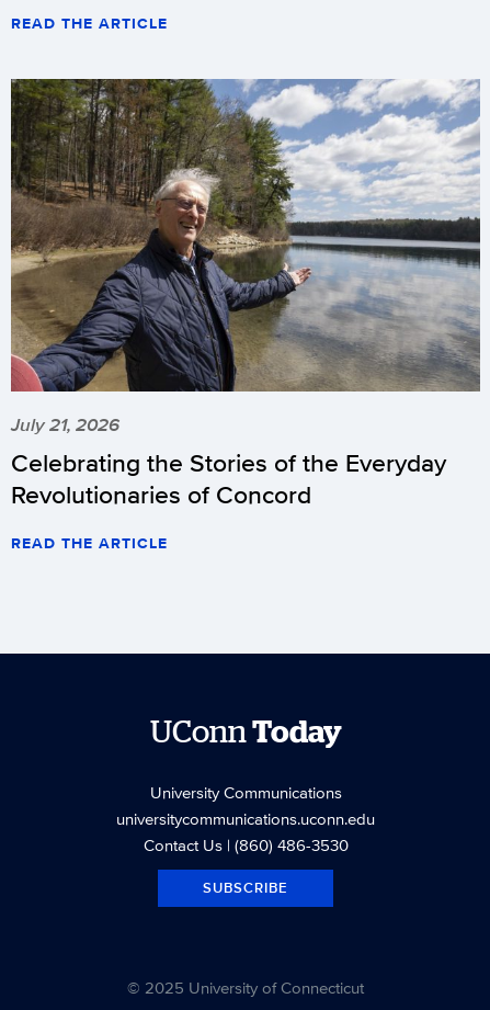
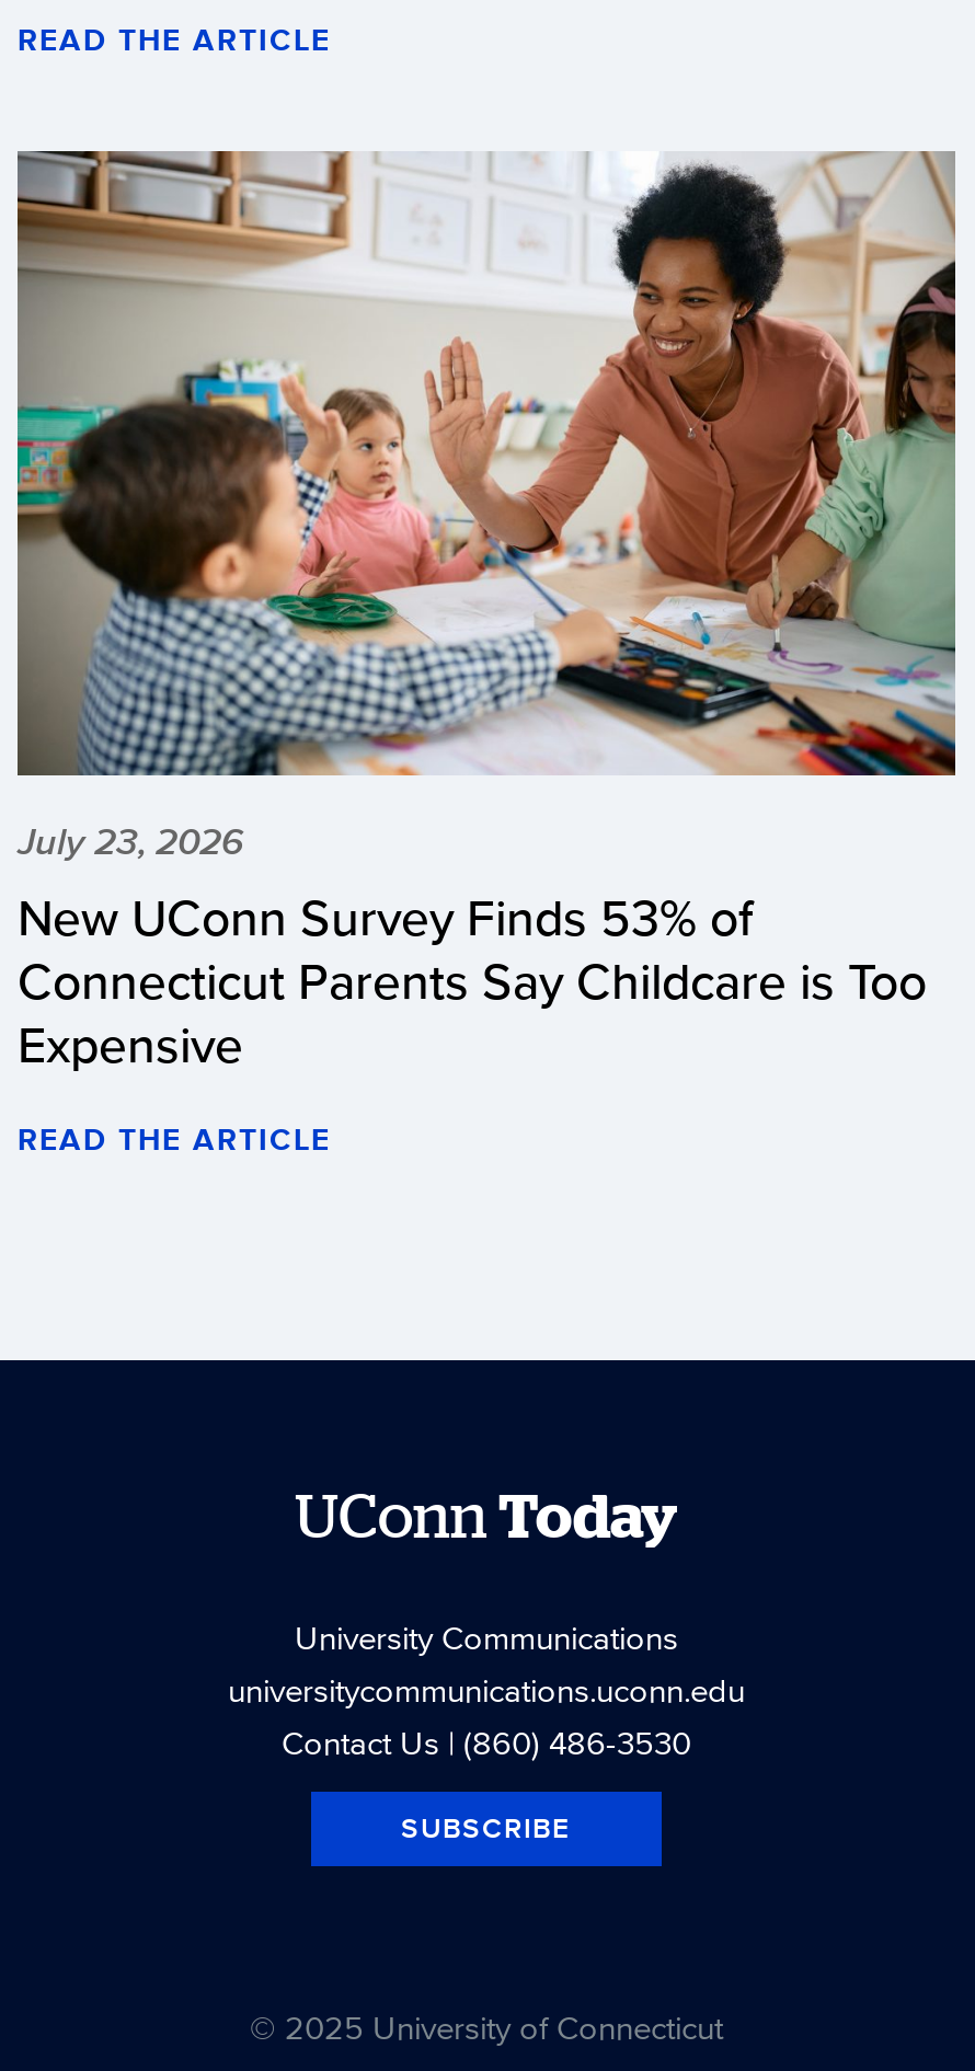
- [image]
- July 21, 2026
- Celebrating the Stories of the Everyday
- Revolutionaries of Concord
+ [image]
+ July 23, 2026
+ New UConn Survey Finds 53% of
+ Connecticut Parents Say Childcare is Too
+ Expensive
